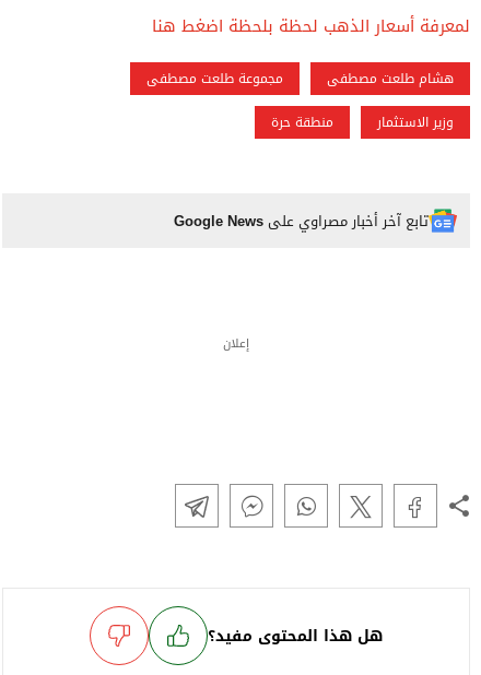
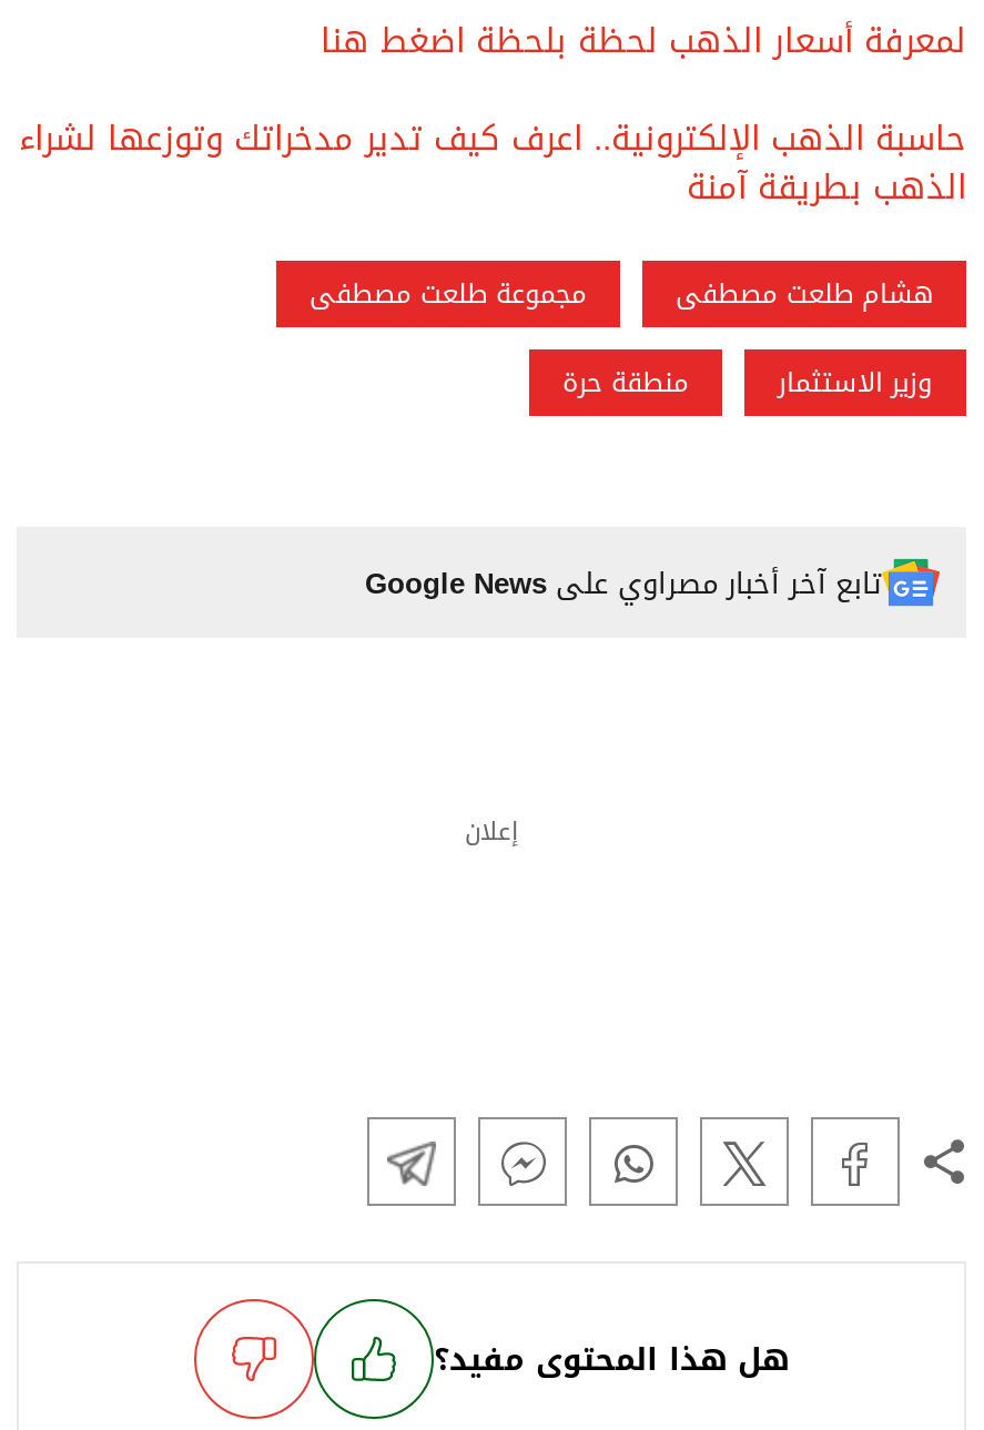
+ حاسبة الذهب الإلكترونية.. اعرف كيف تدير مدخراتك وتوزعها لشراء
+ الذهب بطريقة آمنة

moved down: هشام طلعت مصطفى | وزير الاستثمار | منطقة حرة | تابع آخر أخبار مصراوي على Google News | إعلان
